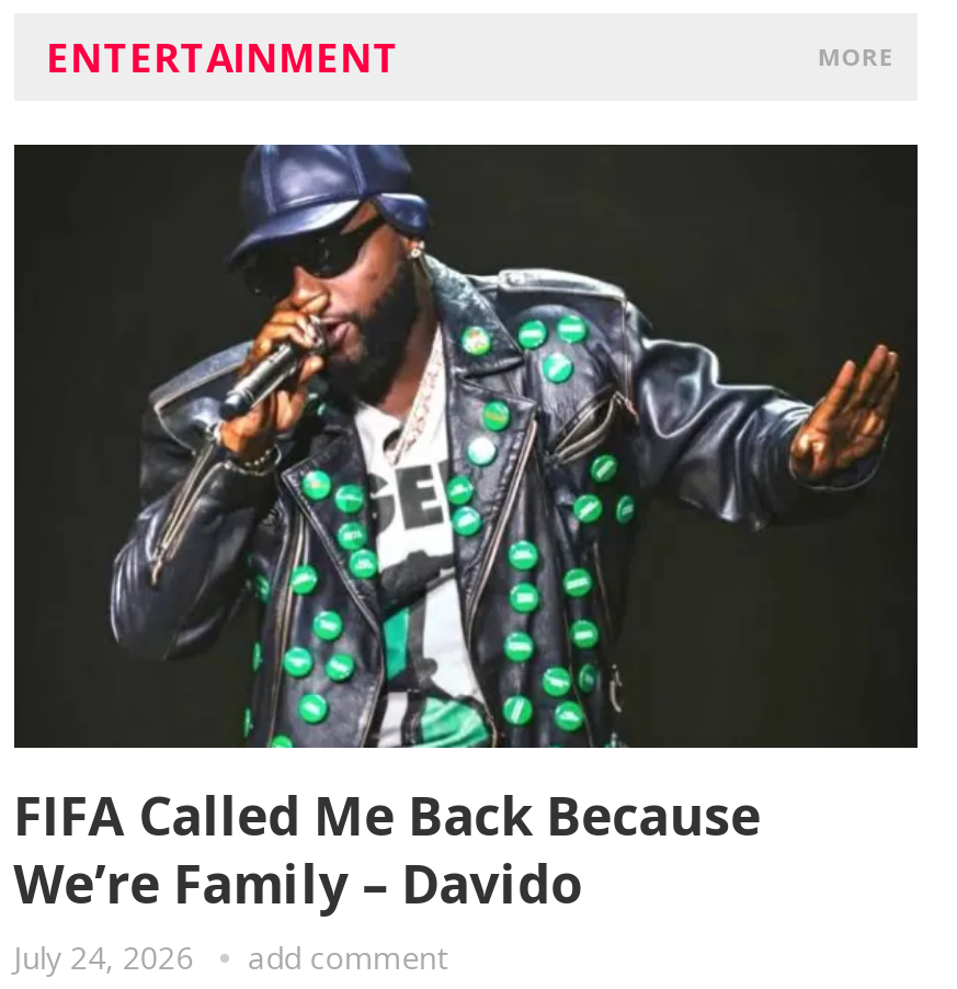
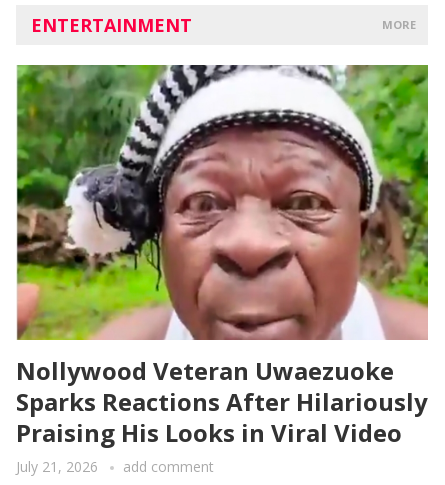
- [image]
- FIFA Called Me Back Because
- We’re Family – Davido
- July 24, 2026
+ [image]
+ Nollywood Veteran Uwaezuoke
+ Sparks Reactions After Hilariously
+ Praising His Looks in Viral Video
+ July 21, 2026
